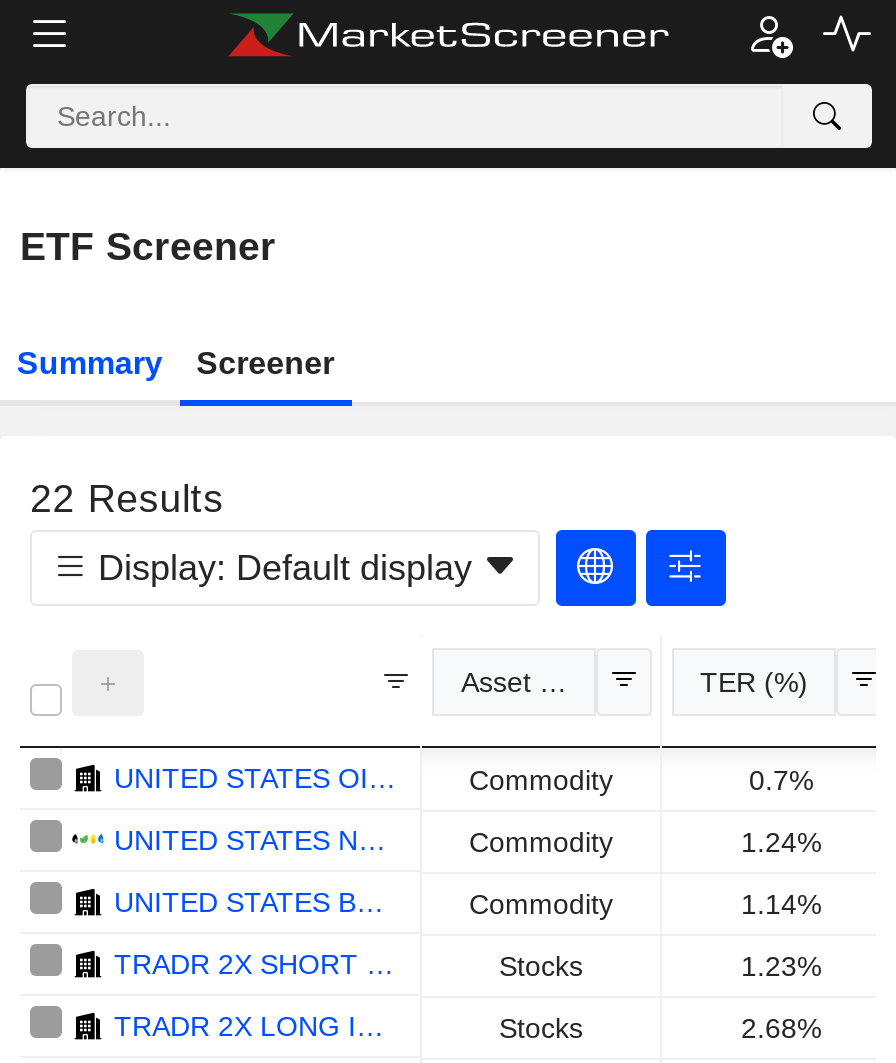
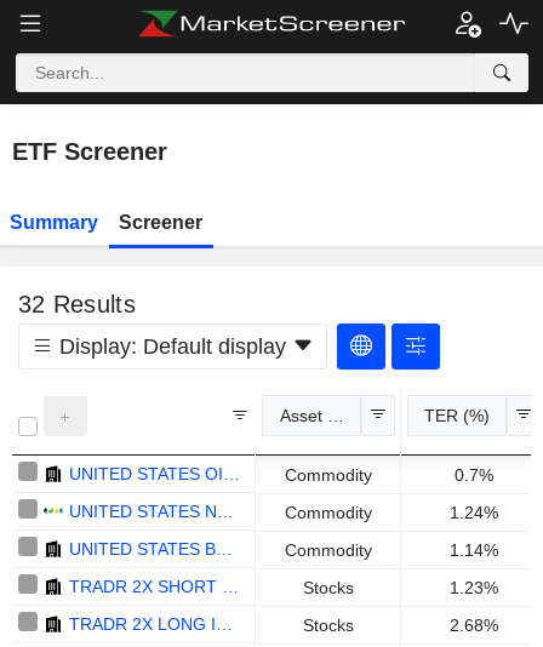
- 22 Results
+ 32 Results
